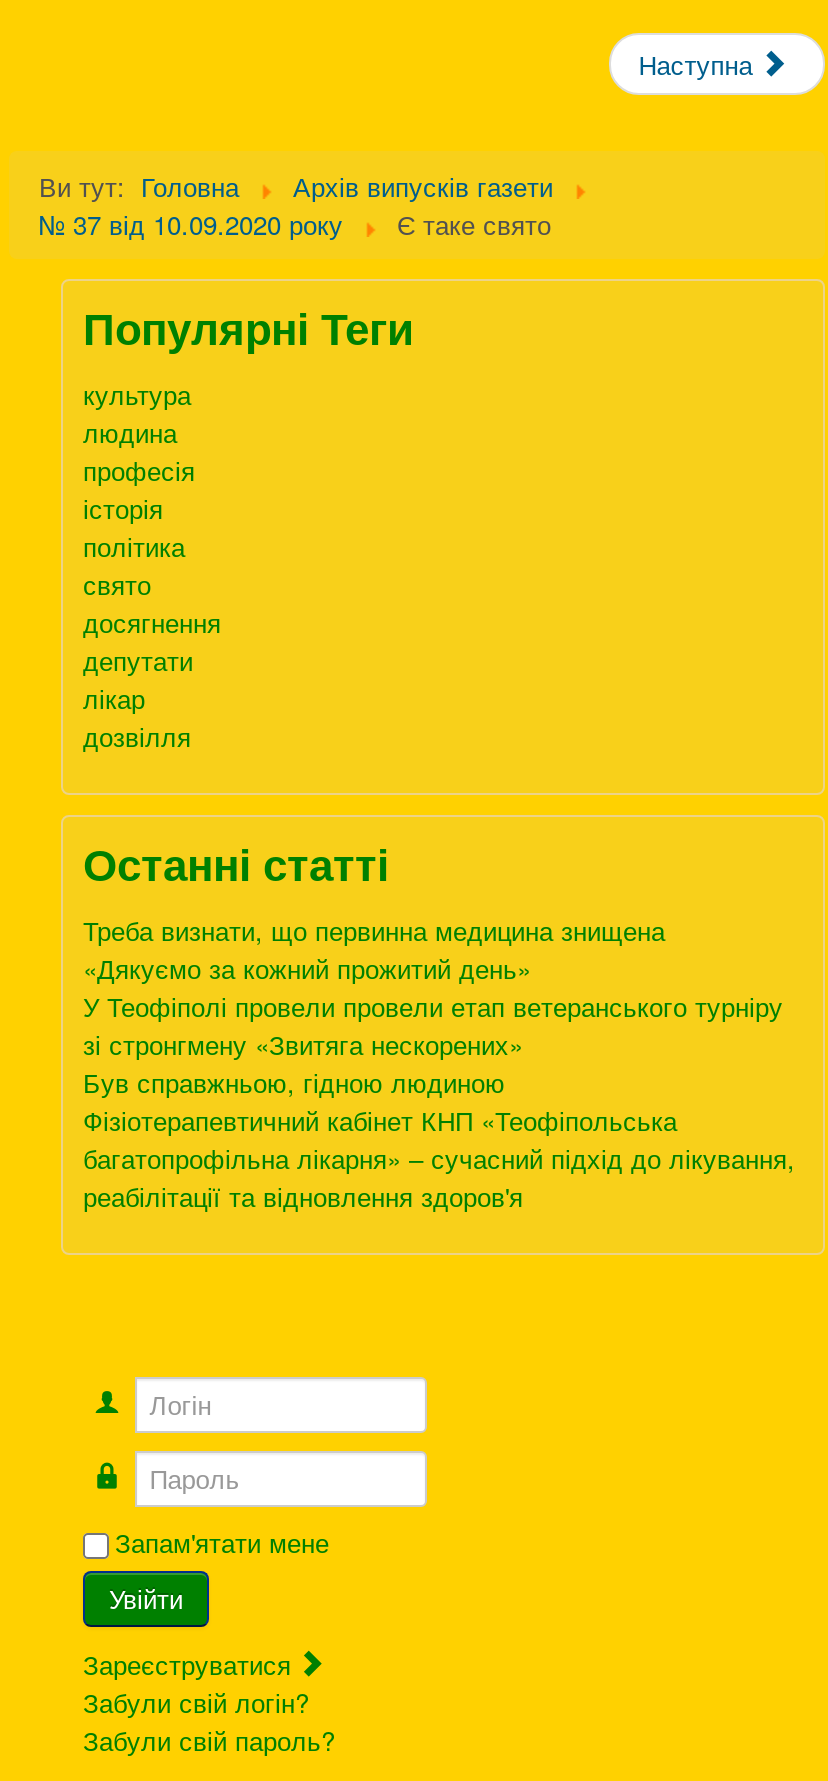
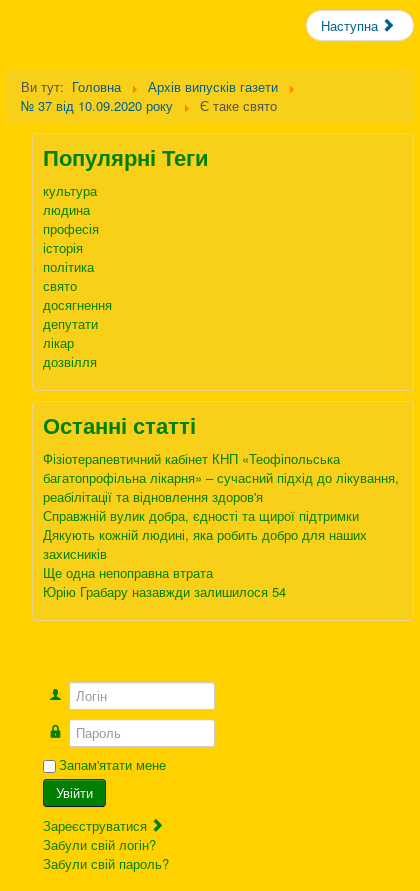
- Треба визнати, що первинна медицина знищена
- «Дякуємо за кожний прожитий день»
- У Теофіполі провели провели етап ветеранського турніру
- зі стронгмену «Звитяга нескорених»
- Був справжньою, гідною людиною

moved up: Фізіотерапевтичний кабінет КНП «Теофіпольська | багатопрофільна лікарня» – сучасний підхід до лікування, | реабілітації та відновлення здоров'я

+ Справжній вулик добра, єдності та щирої підтримки
+ Дякують кожній людині, яка робить добро для наших
+ захисників
+ Ще одна непоправна втрата
+ Юрію Грабару назавжди залишилося 54
